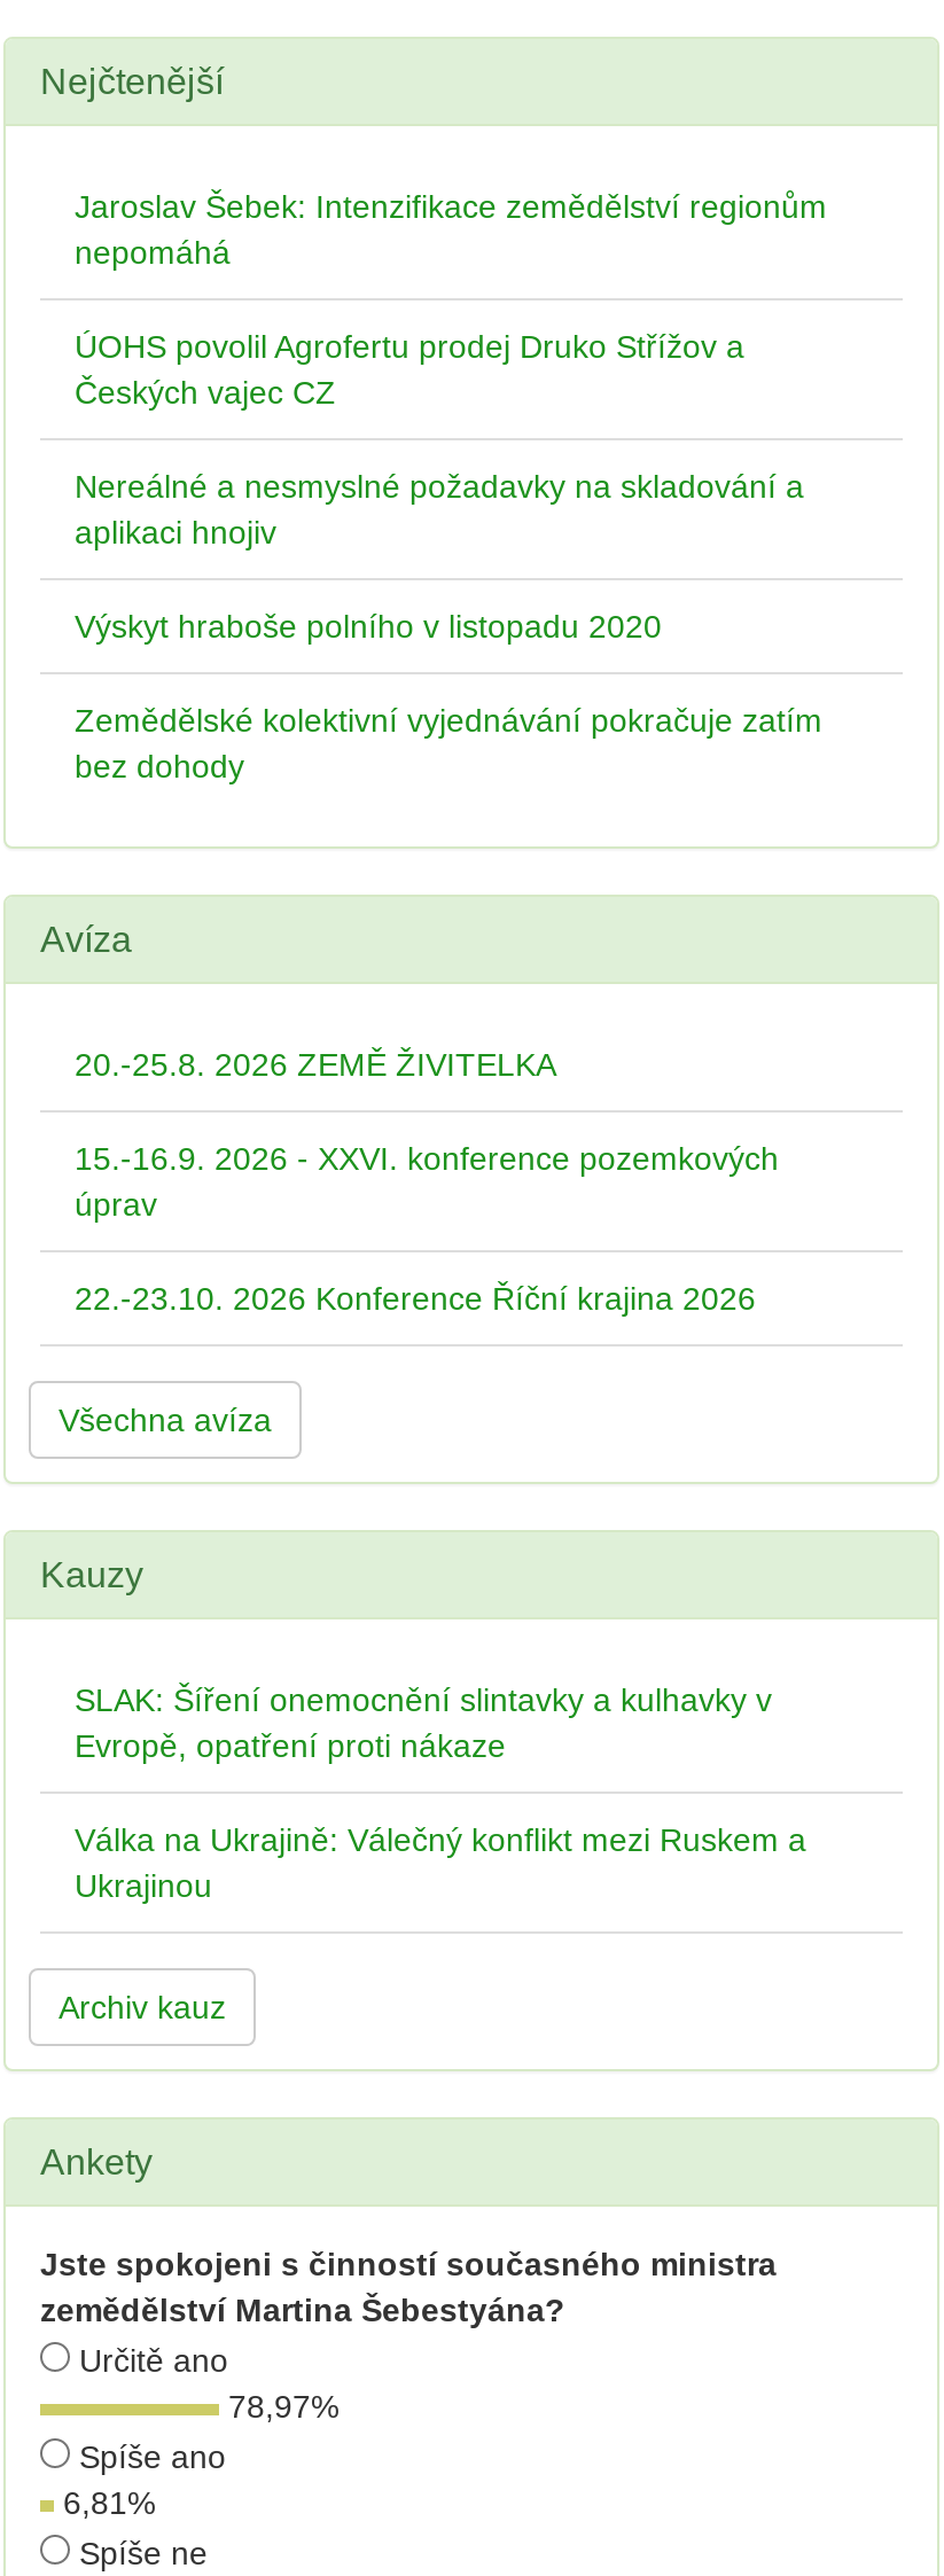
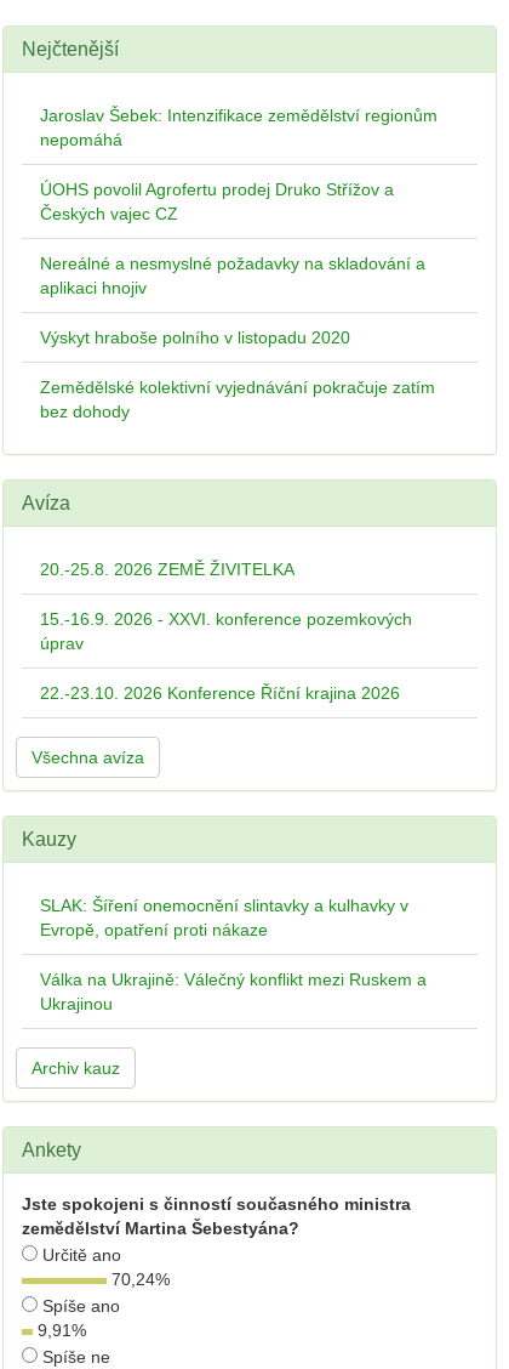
- 78,97%
+ 70,24%

- 6,81%
+ 9,91%
